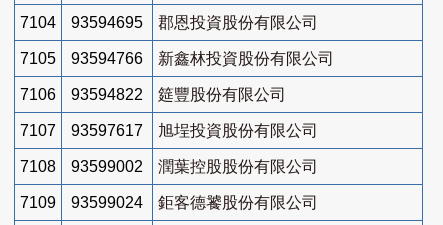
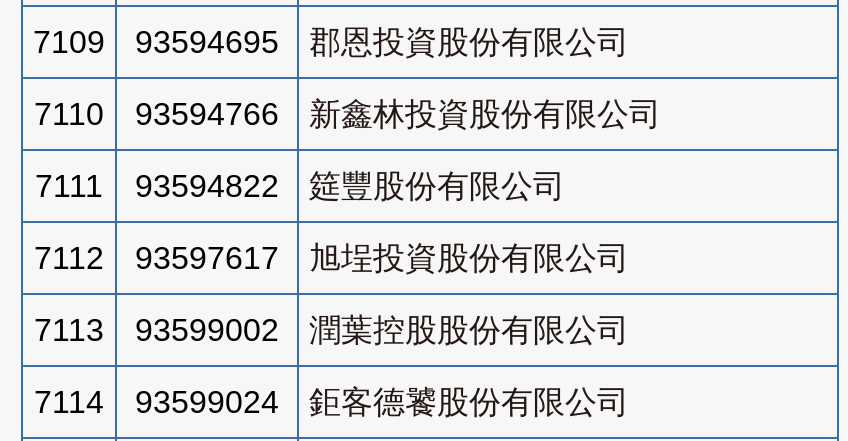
- 7104 93594695 郡恩投資股份有限公司
+ 7109 93594695 郡恩投資股份有限公司

- 7105 93594766 新鑫林投資股份有限公司
+ 7110 93594766 新鑫林投資股份有限公司

- 7106 93594822 筵豐股份有限公司
+ 7111 93594822 筵豐股份有限公司

- 7107 93597617 旭埕投資股份有限公司
+ 7112 93597617 旭埕投資股份有限公司

- 7108 93599002 潤葉控股股份有限公司
+ 7113 93599002 潤葉控股股份有限公司

- 7109 93599024 鉅客德饕股份有限公司
+ 7114 93599024 鉅客德饕股份有限公司
